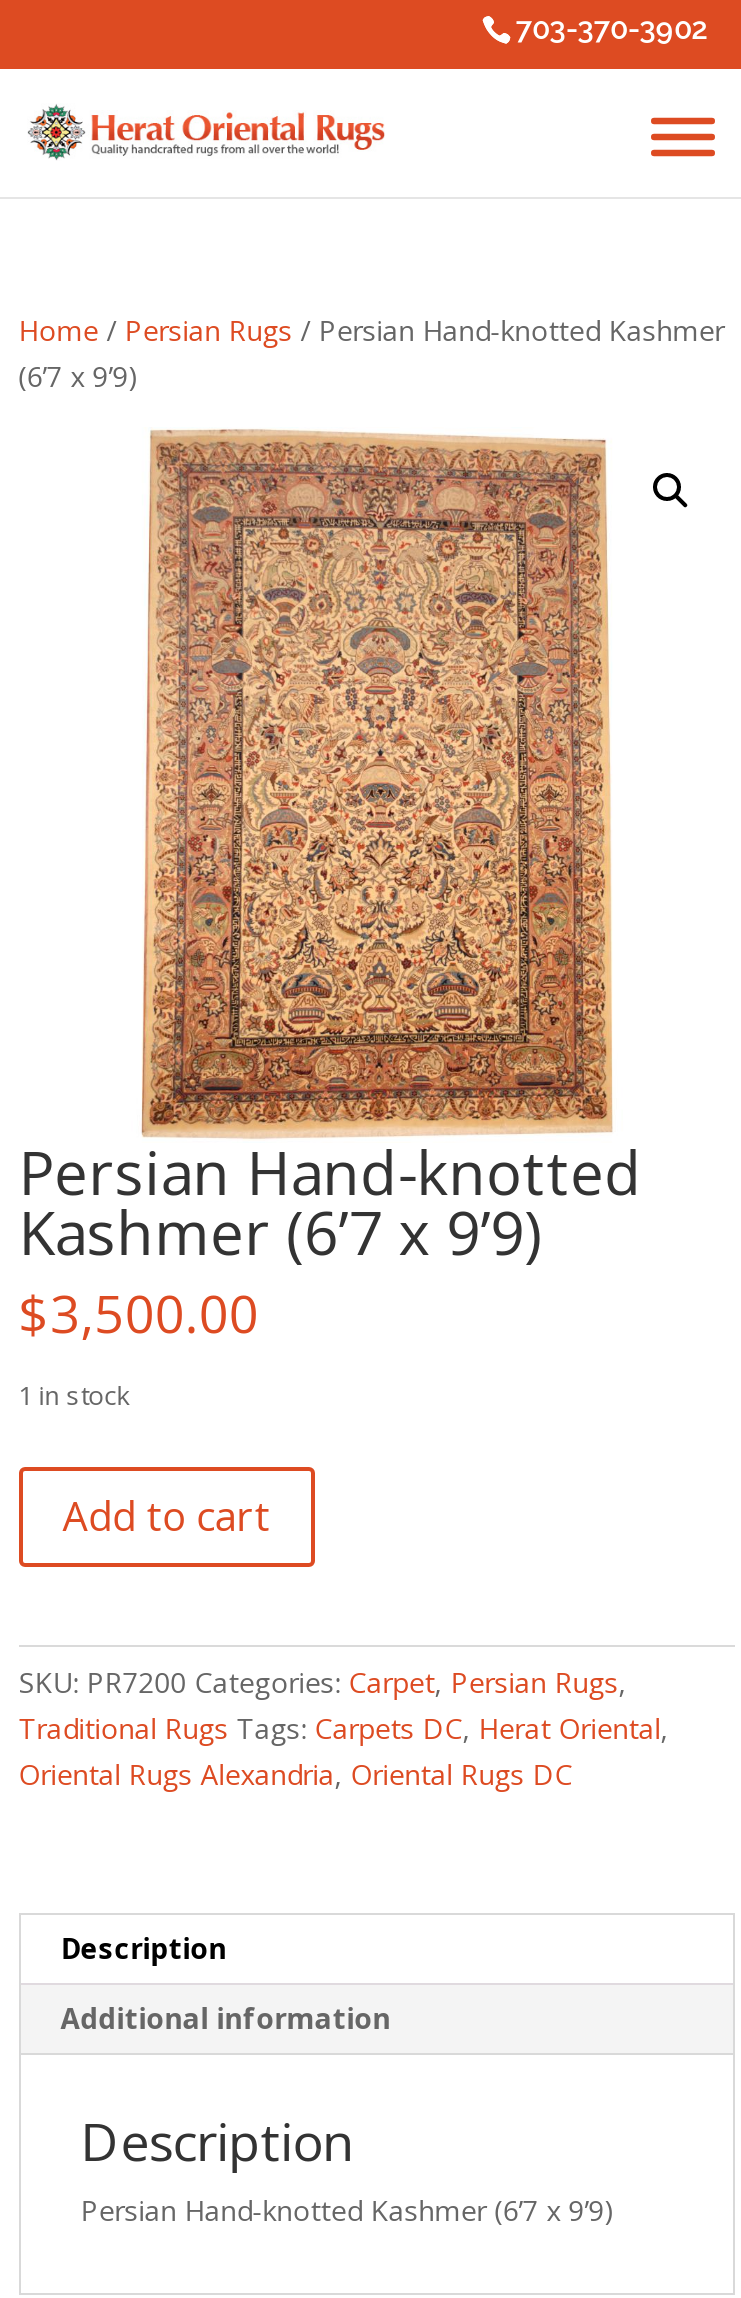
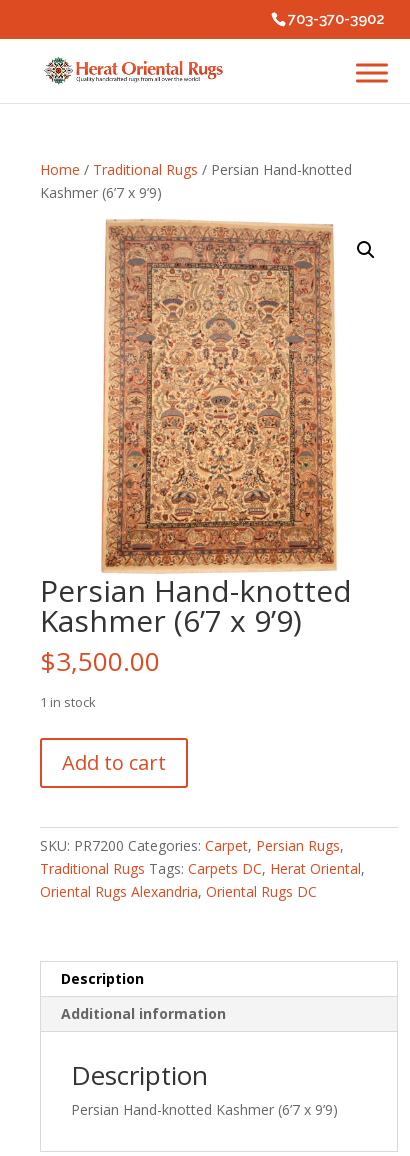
- Home / Persian Rugs / Persian Hand-knotted Kashmer
- (6’7 x 9’9)
+ Home / Traditional Rugs / Persian Hand-knotted
+ Kashmer (6’7 x 9’9)
